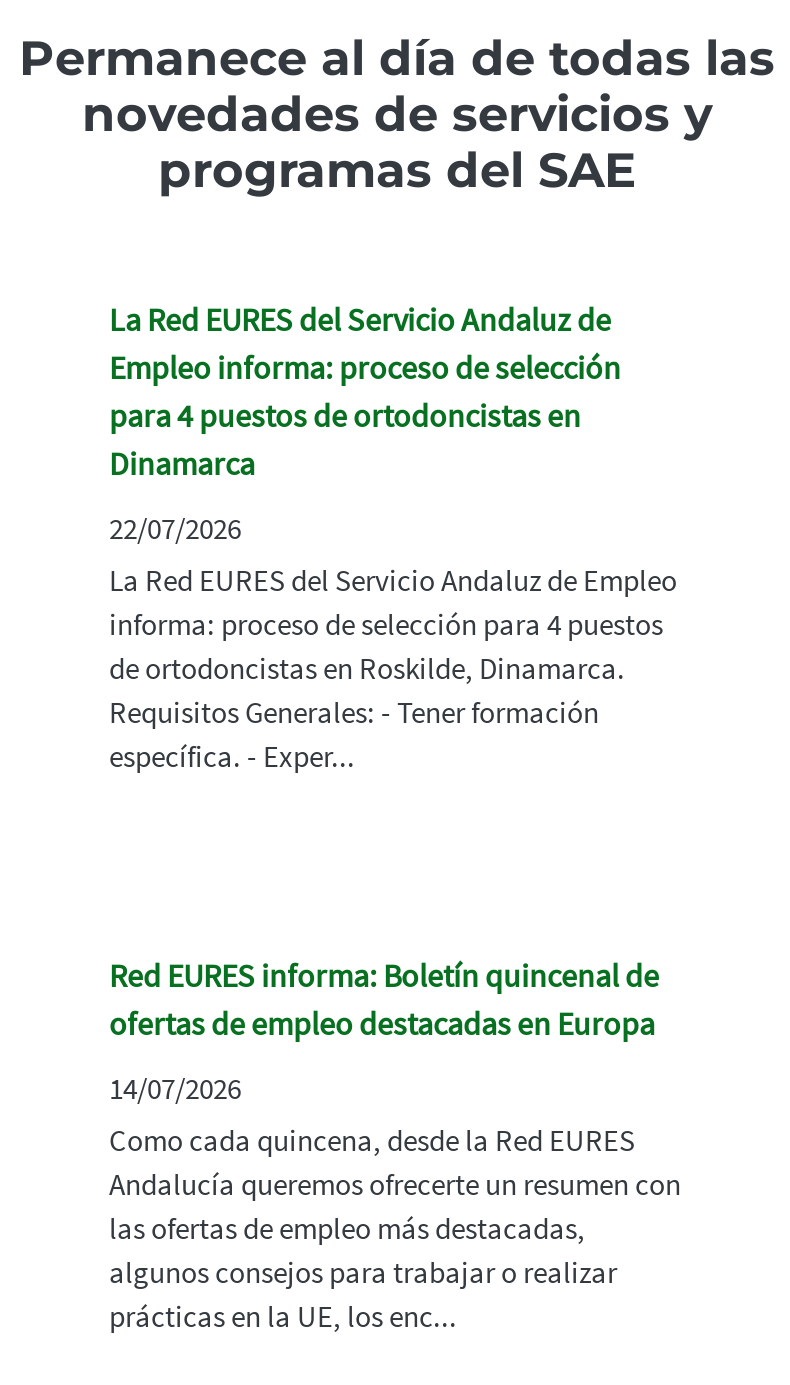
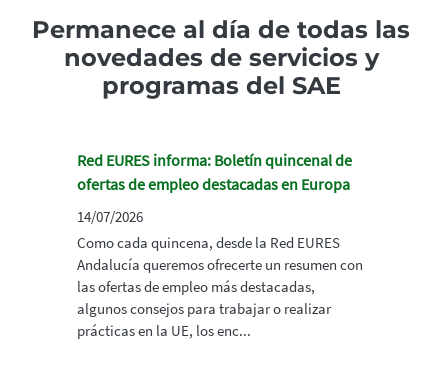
- La Red EURES del Servicio Andaluz de
- Empleo informa: proceso de selección
- para 4 puestos de ortodoncistas en
- Dinamarca
- 22/07/2026
- La Red EURES del Servicio Andaluz de Empleo
- informa: proceso de selección para 4 puestos
- de ortodoncistas en Roskilde, Dinamarca.
- Requisitos Generales: - Tener formación
- específica. - Exper...
